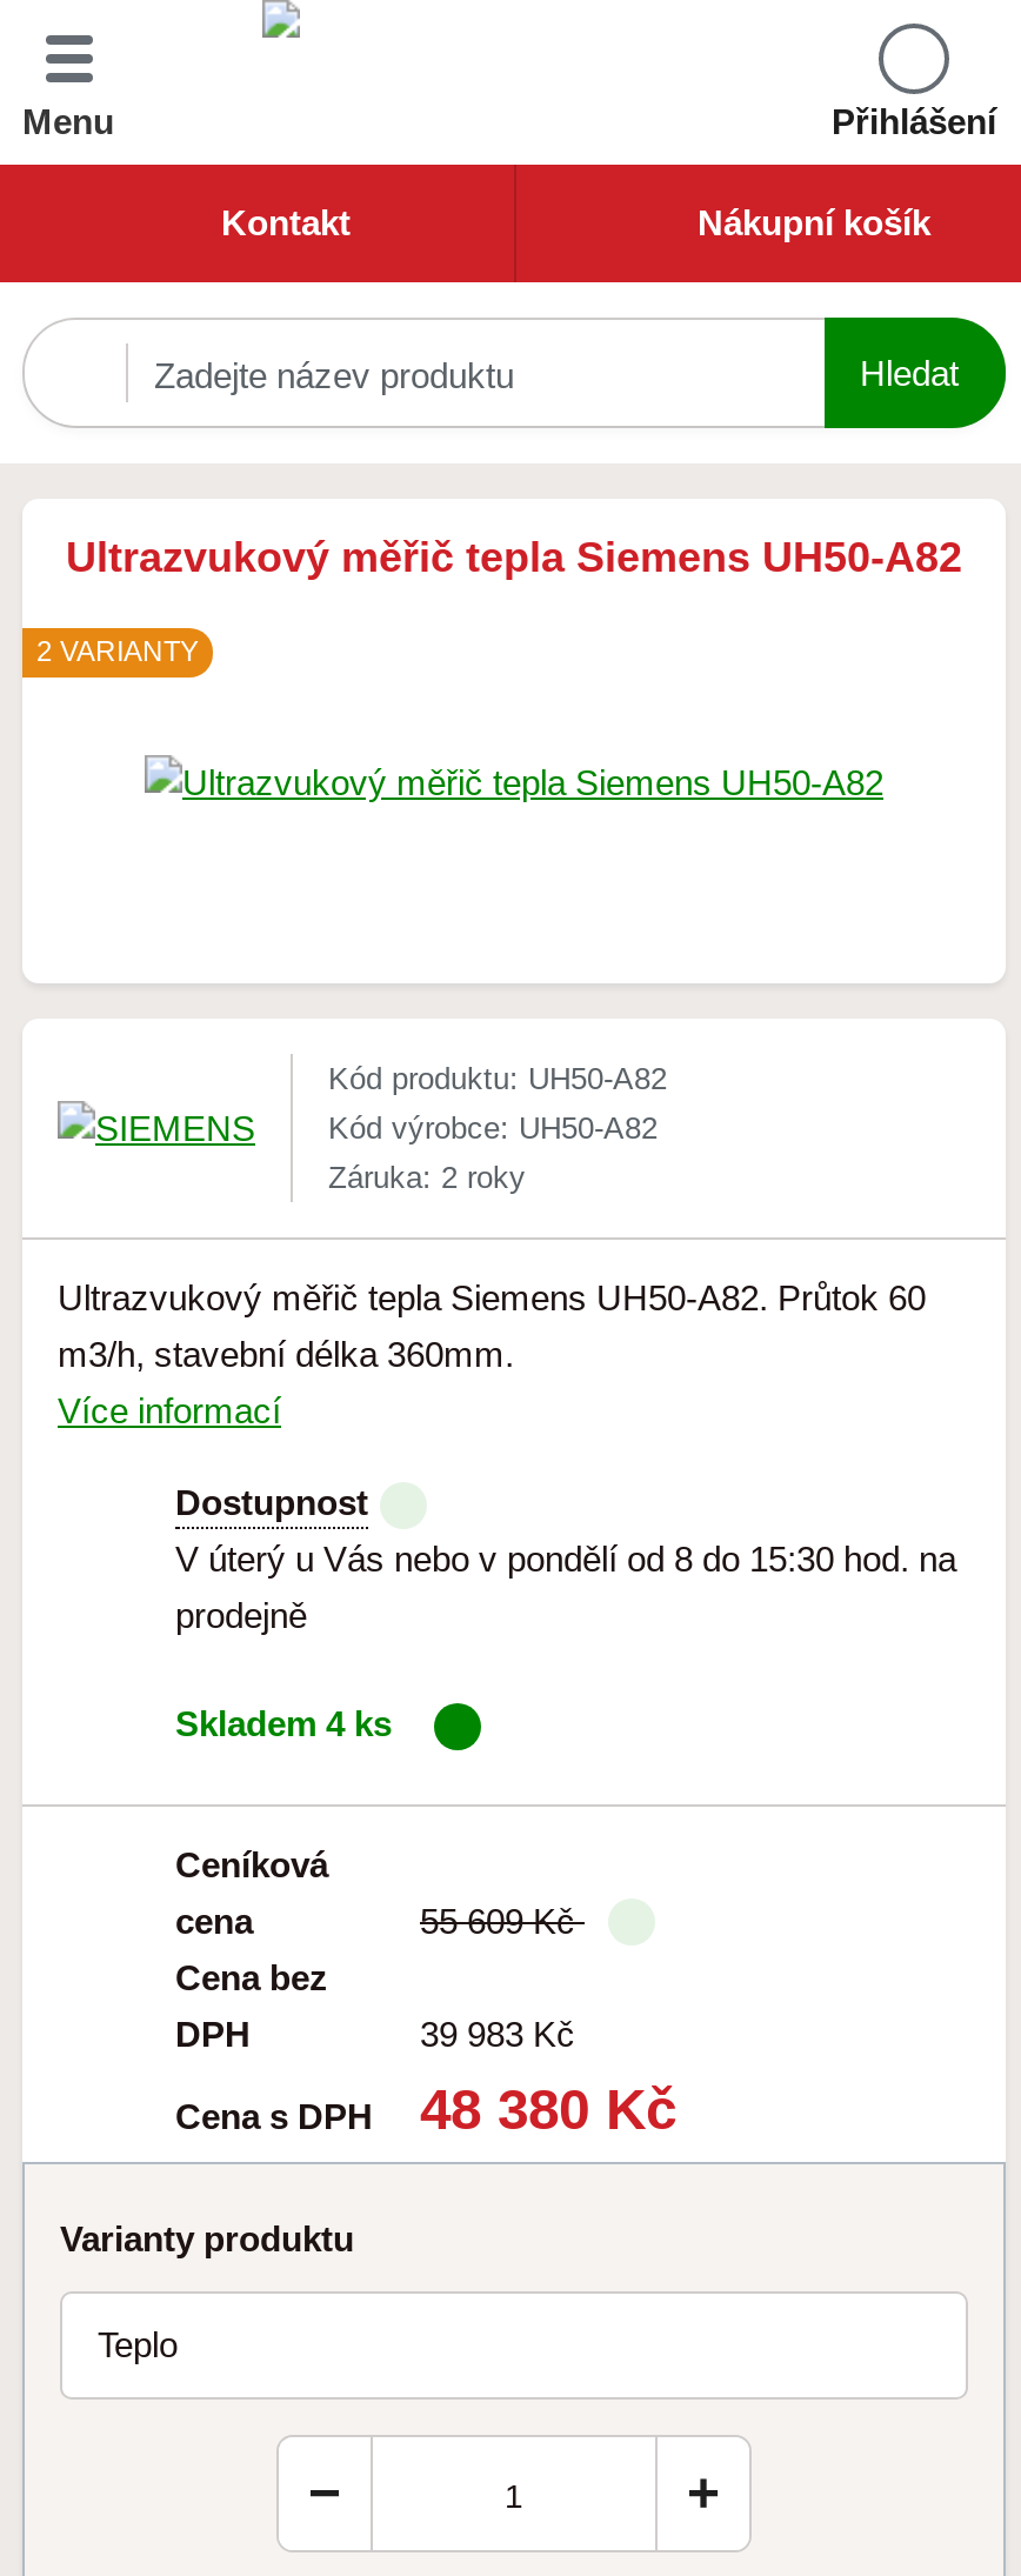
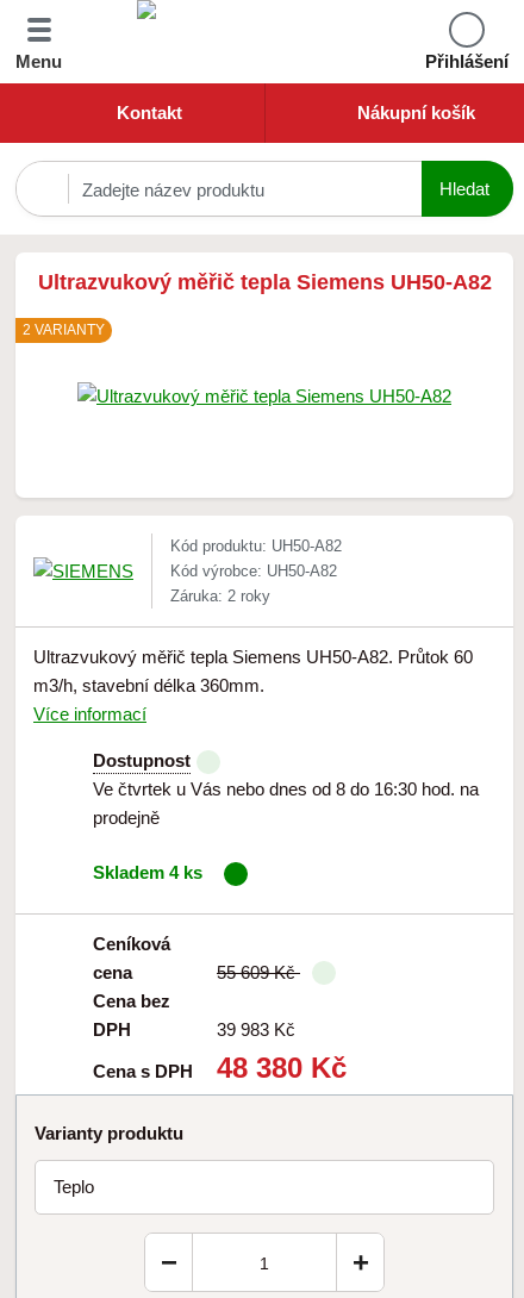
- V úterý u Vás nebo v pondělí od 8 do 15:30 hod. na
+ Ve čtvrtek u Vás nebo dnes od 8 do 16:30 hod. na
